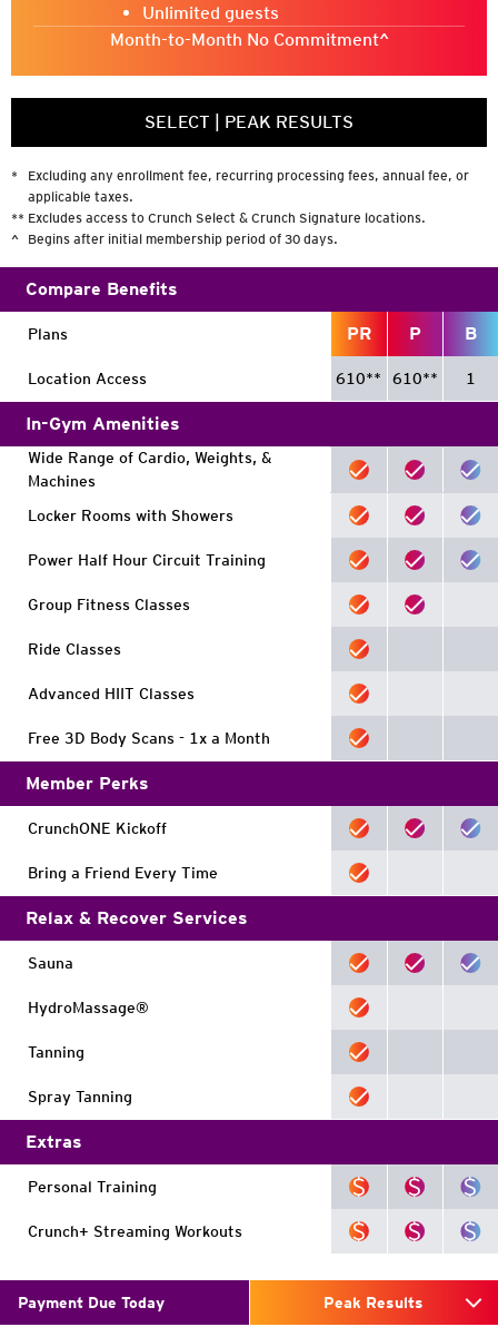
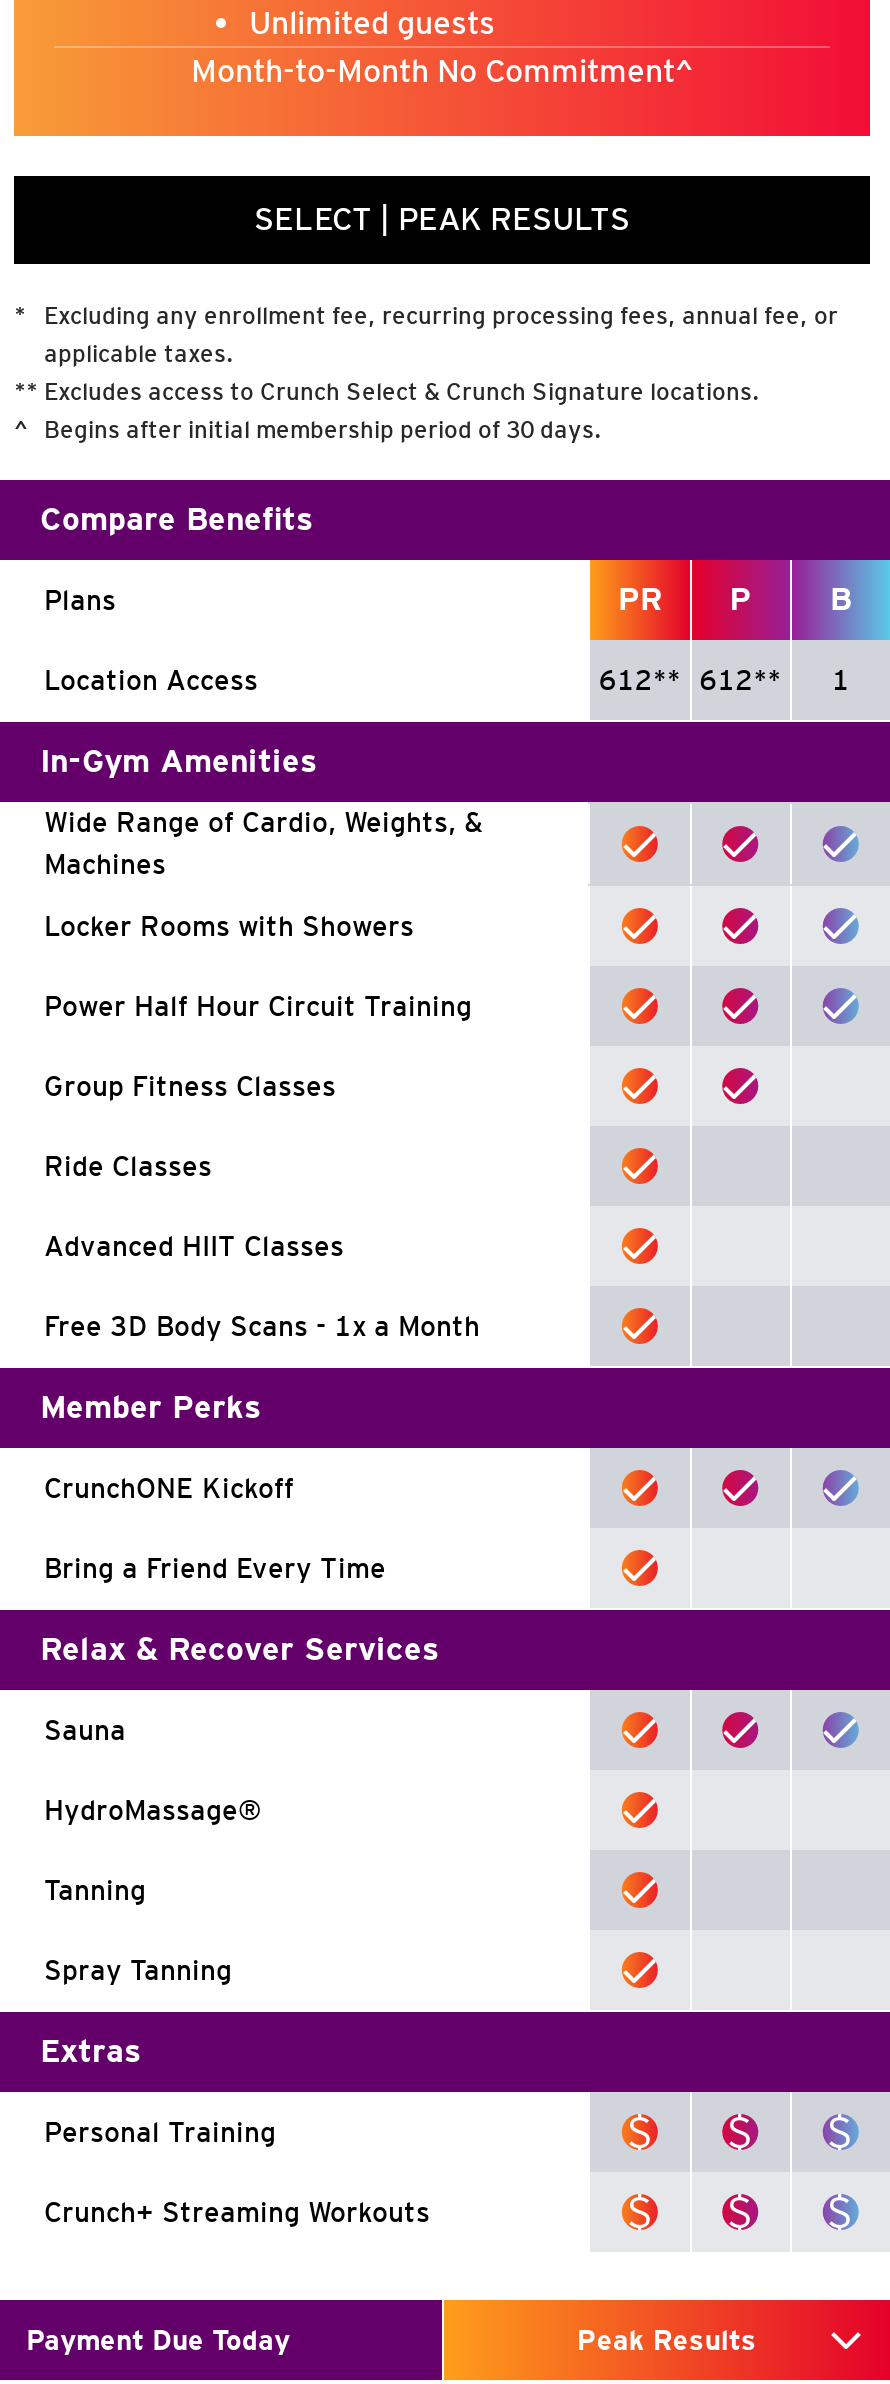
- 610** 610** 1
+ 612** 612** 1
